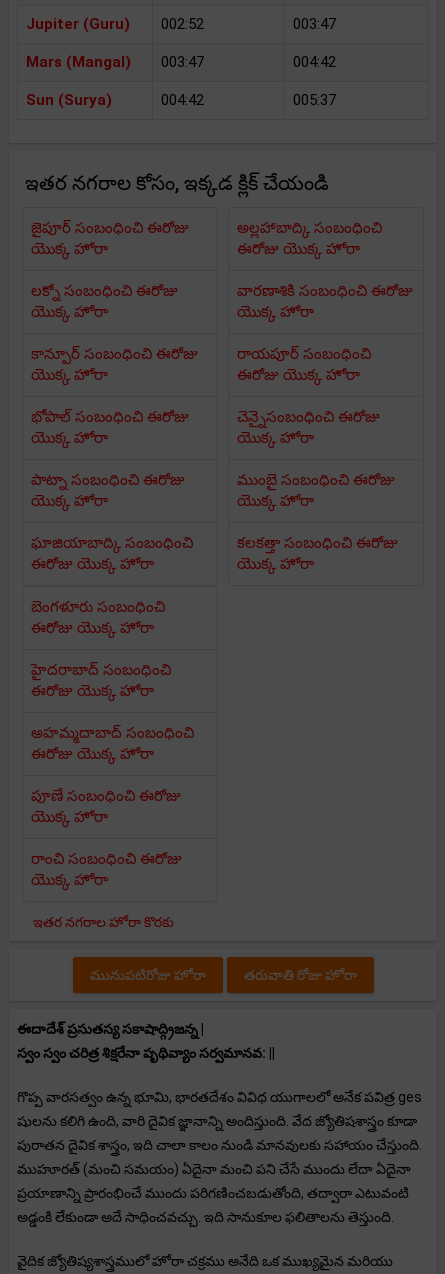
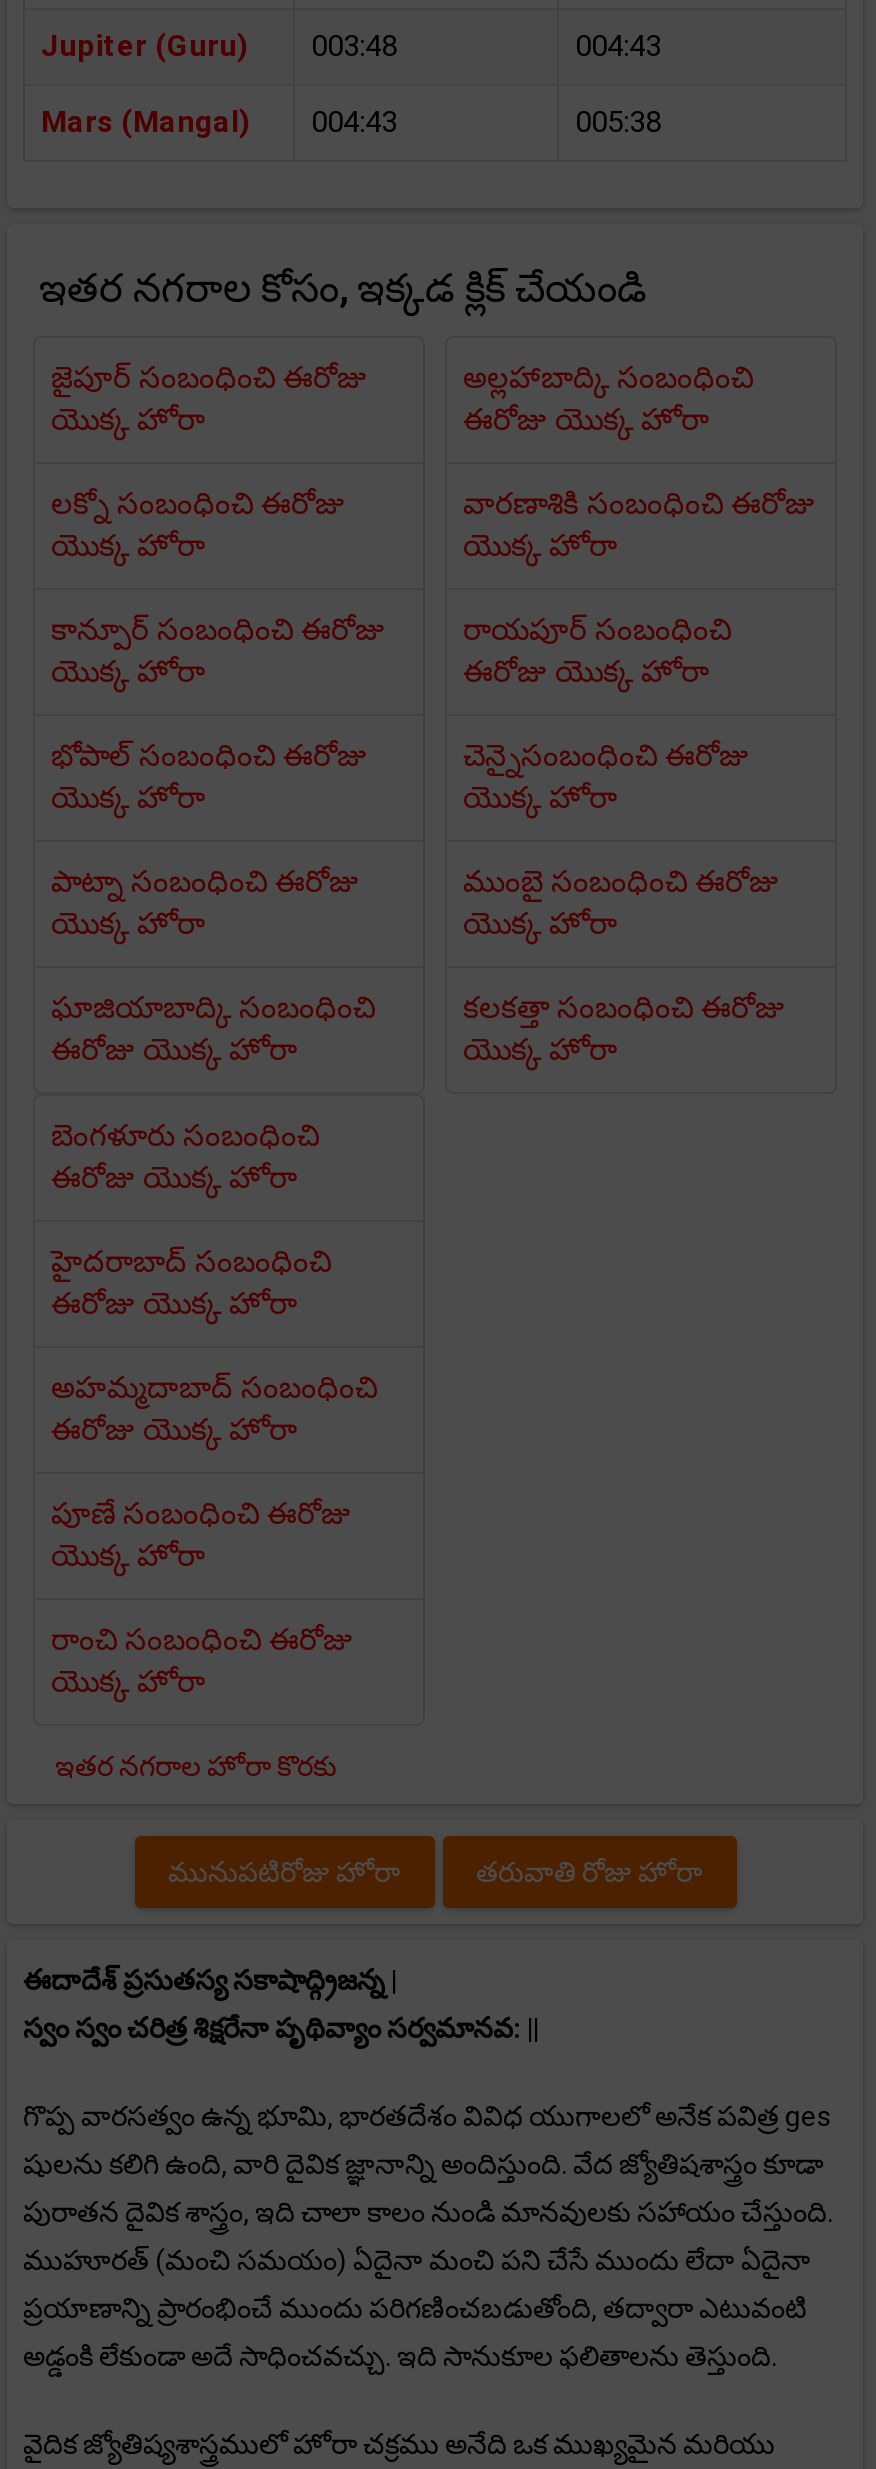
- Jupiter (Guru) 002:52
+ Jupiter (Guru) 003:48

- 003:47
+ 004:43

- 003:47
- 004:42
- Sun (Surya)
- 004:42
- 005:37
+ 004:43
+ 005:38
